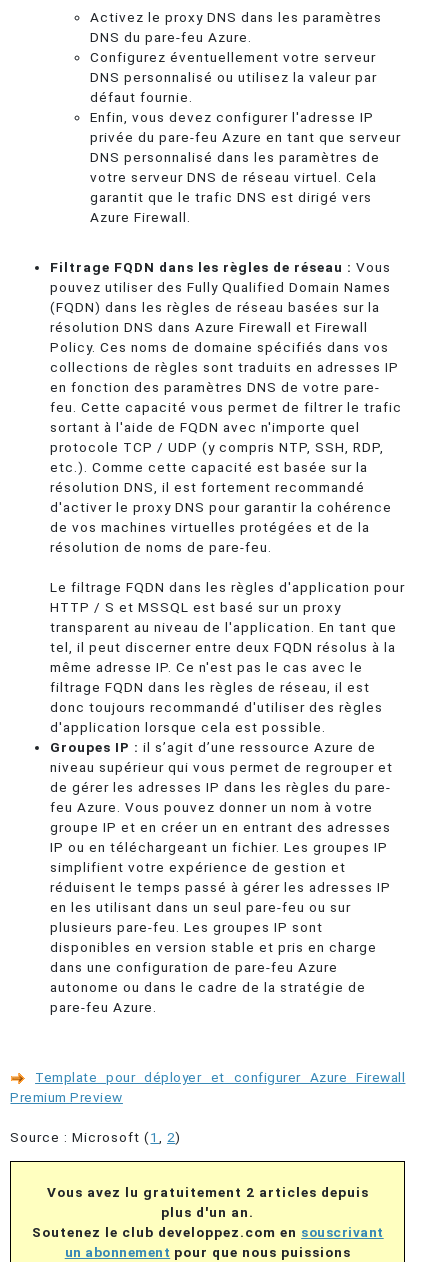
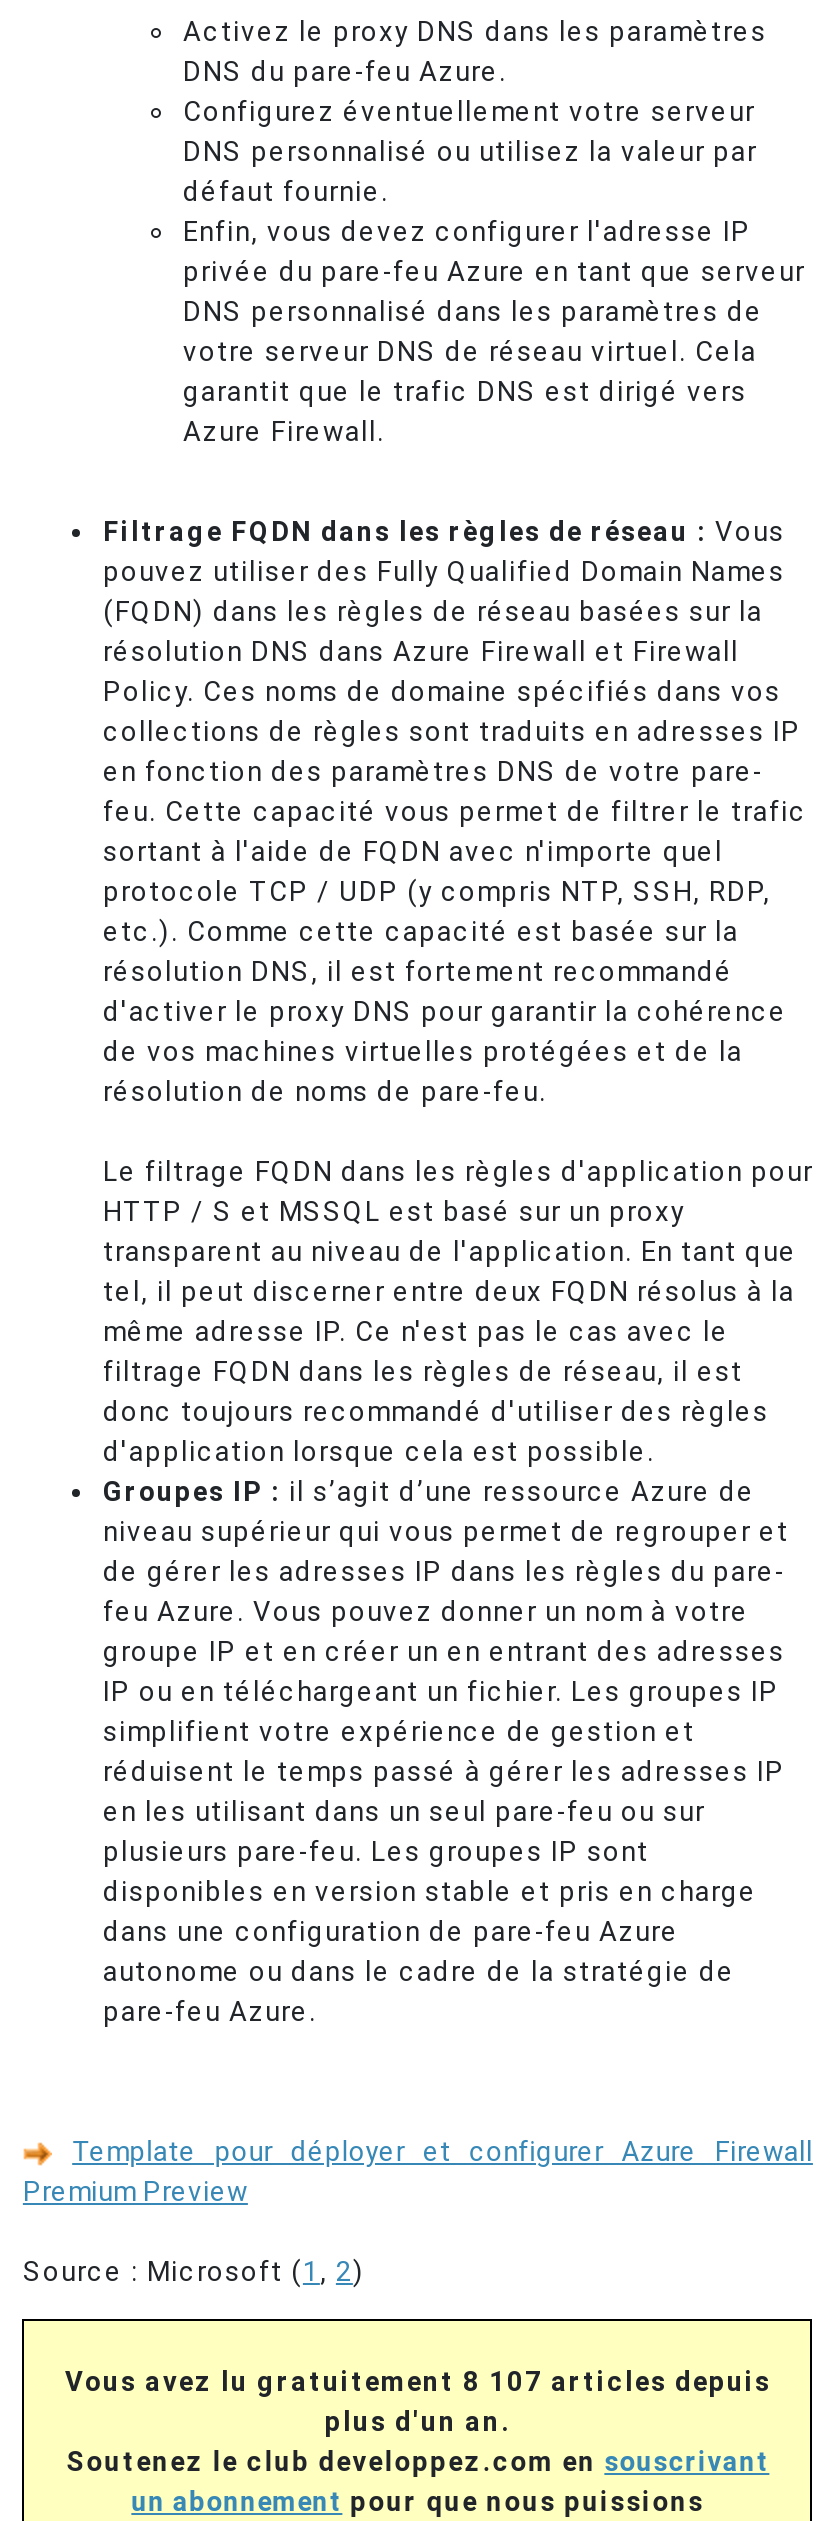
- Vous avez lu gratuitement 2 articles depuis
+ Vous avez lu gratuitement 8 107 articles depuis
